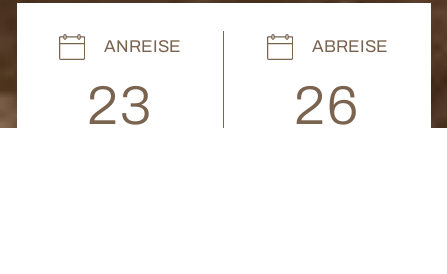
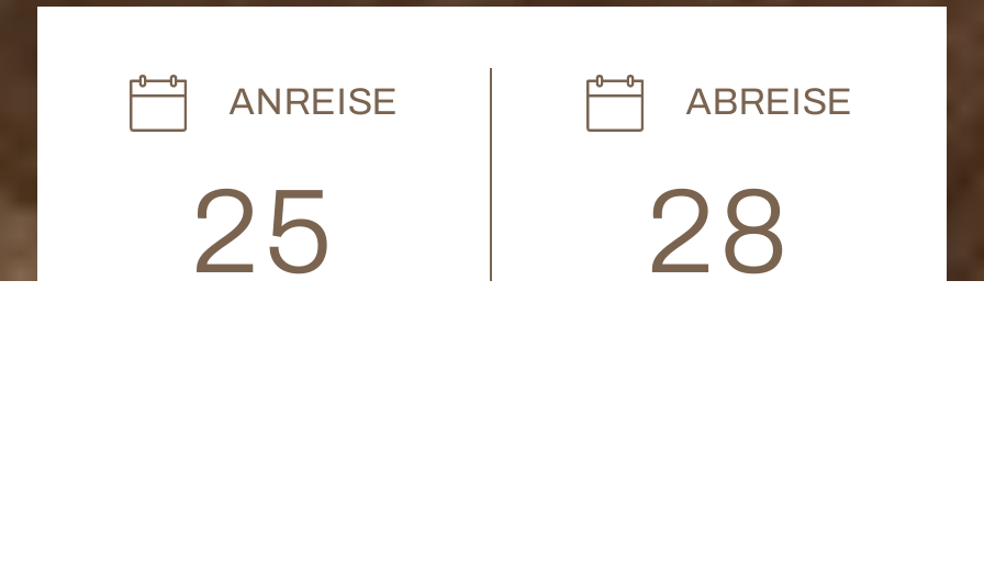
- 23
+ 25

- 26
+ 28
